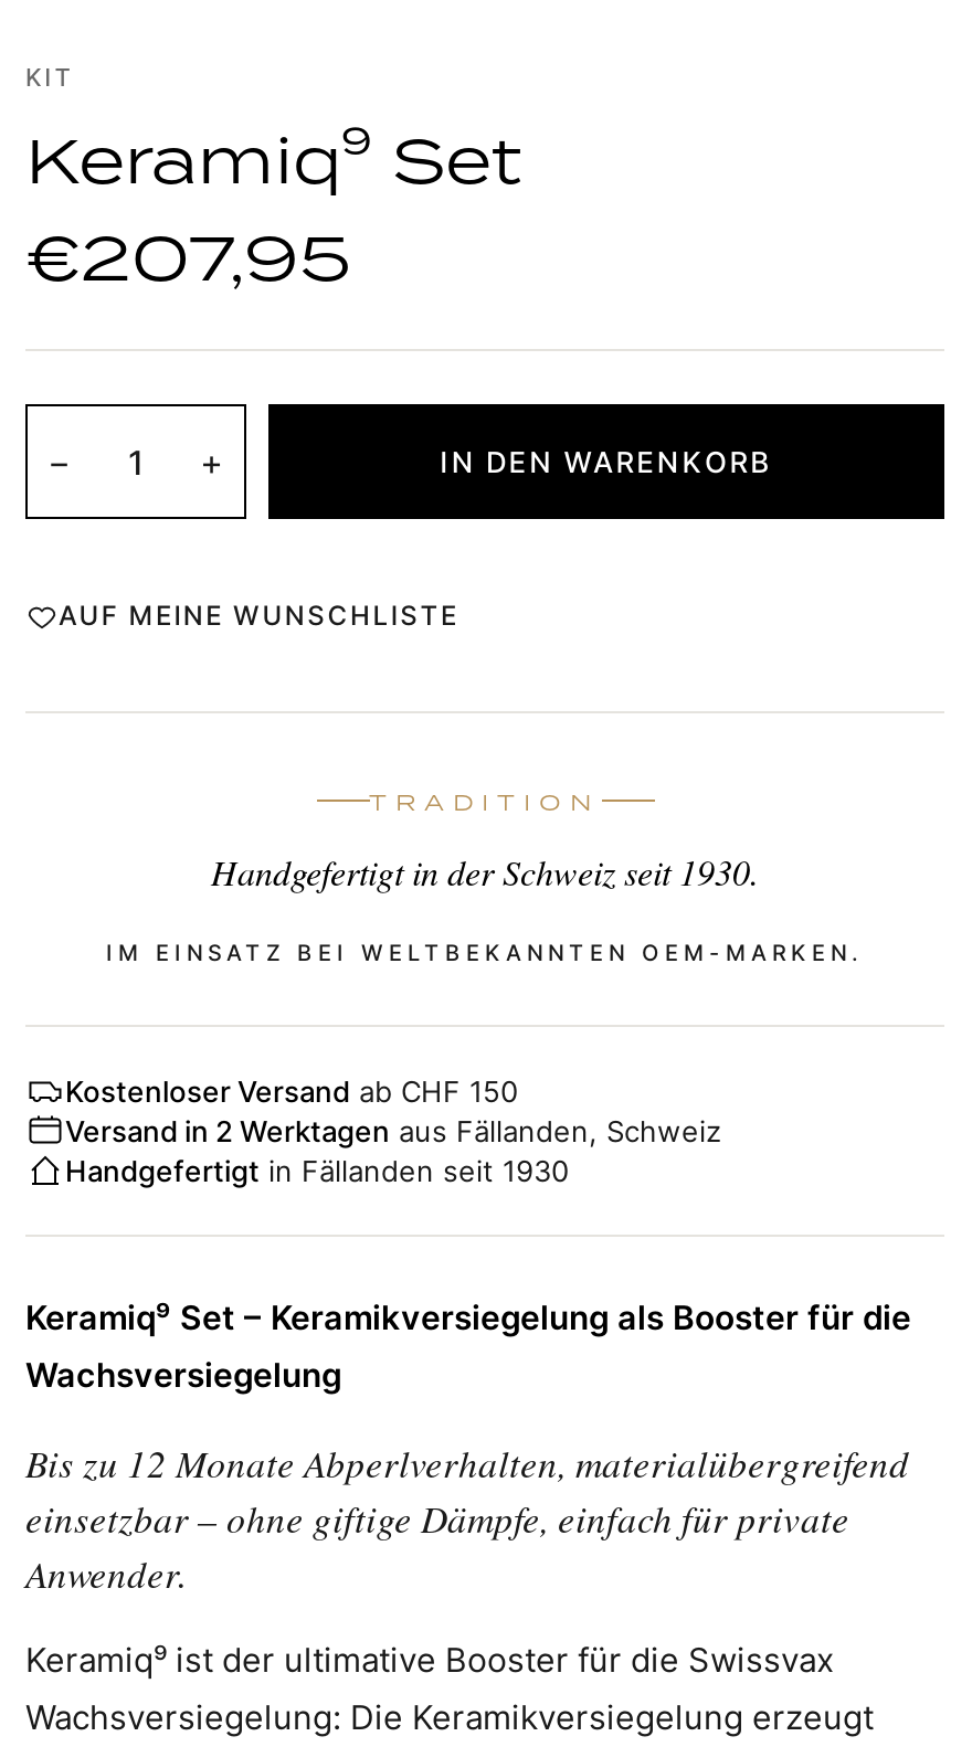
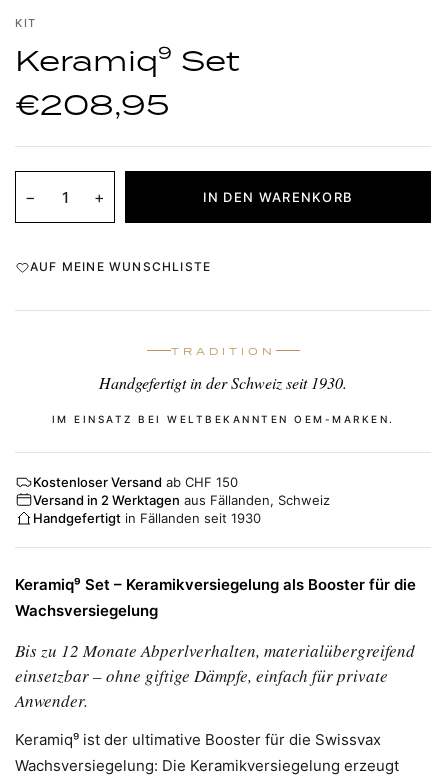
- €207,95
+ €208,95
